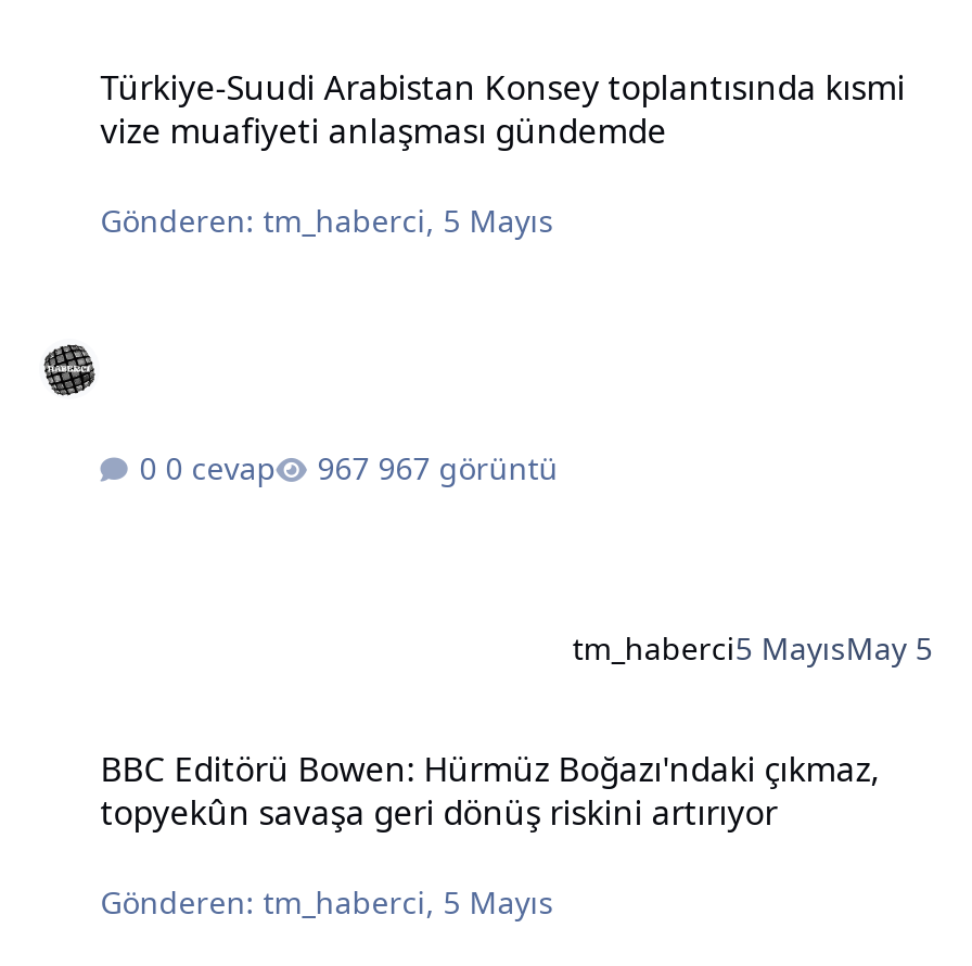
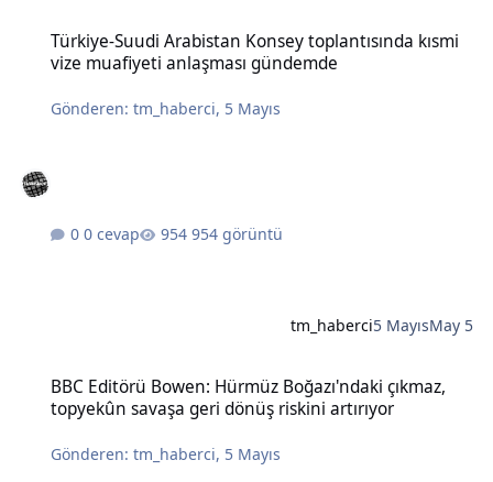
- 967 görüntü
+ 954 görüntü
